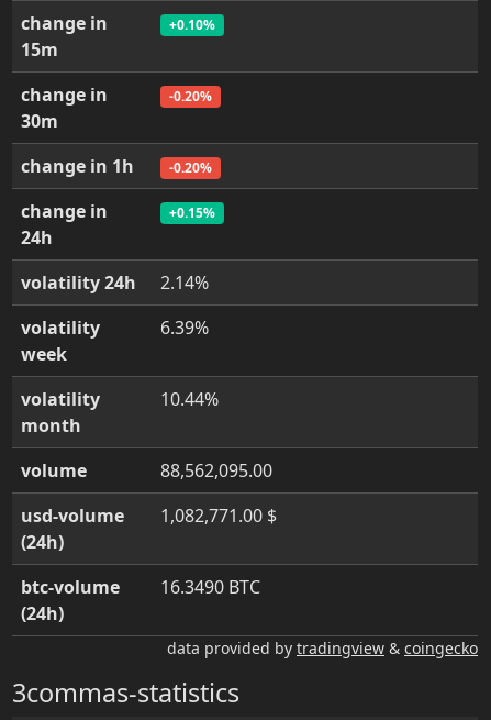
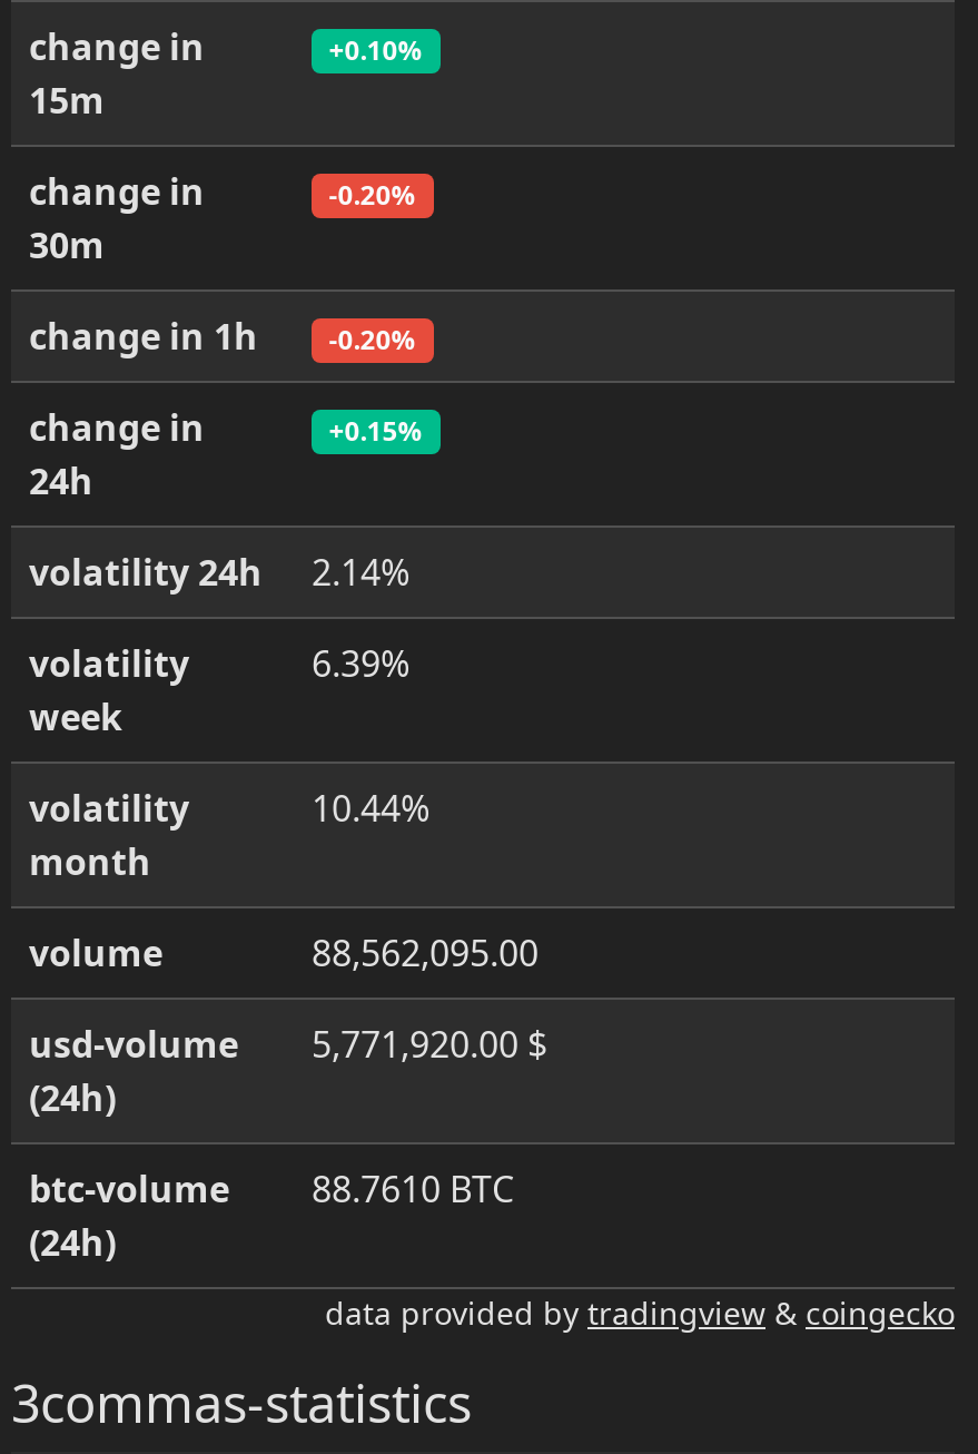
- usd-volume 1,082,771.00 $
+ usd-volume 5,771,920.00 $

- btc-volume 16.3490 BTC
+ btc-volume 88.7610 BTC
